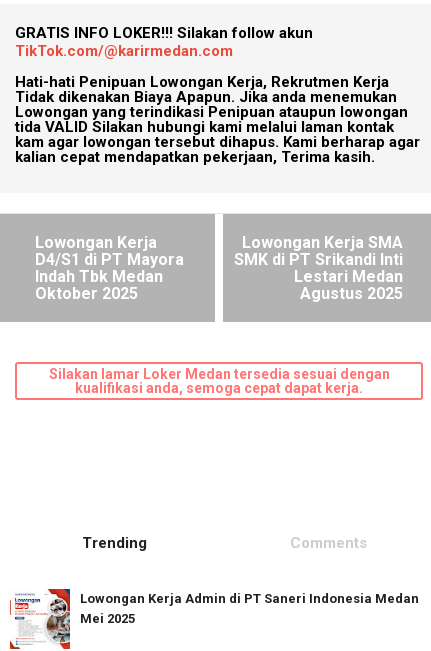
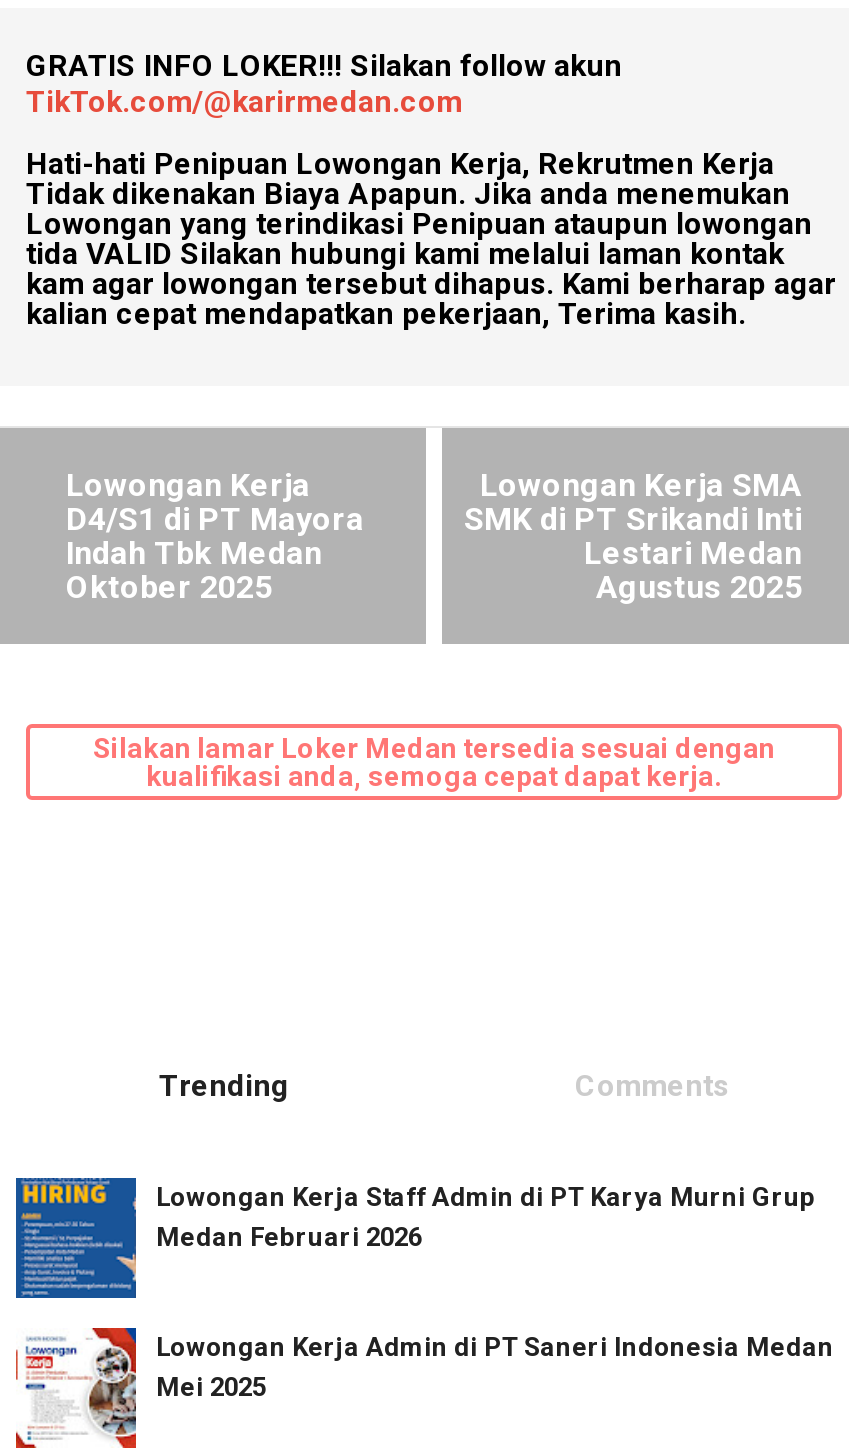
+ [image]
+ Lowongan Kerja Staff Admin di PT Karya Murni Grup
+ Medan Februari 2026
